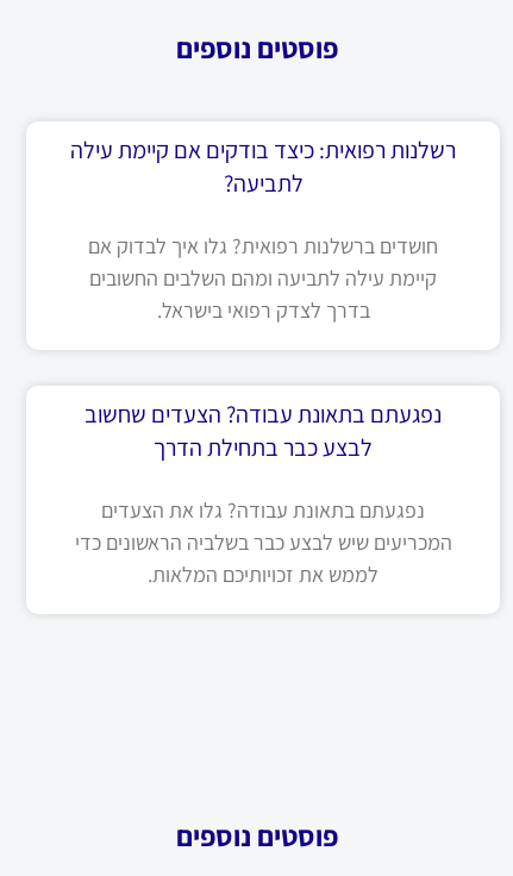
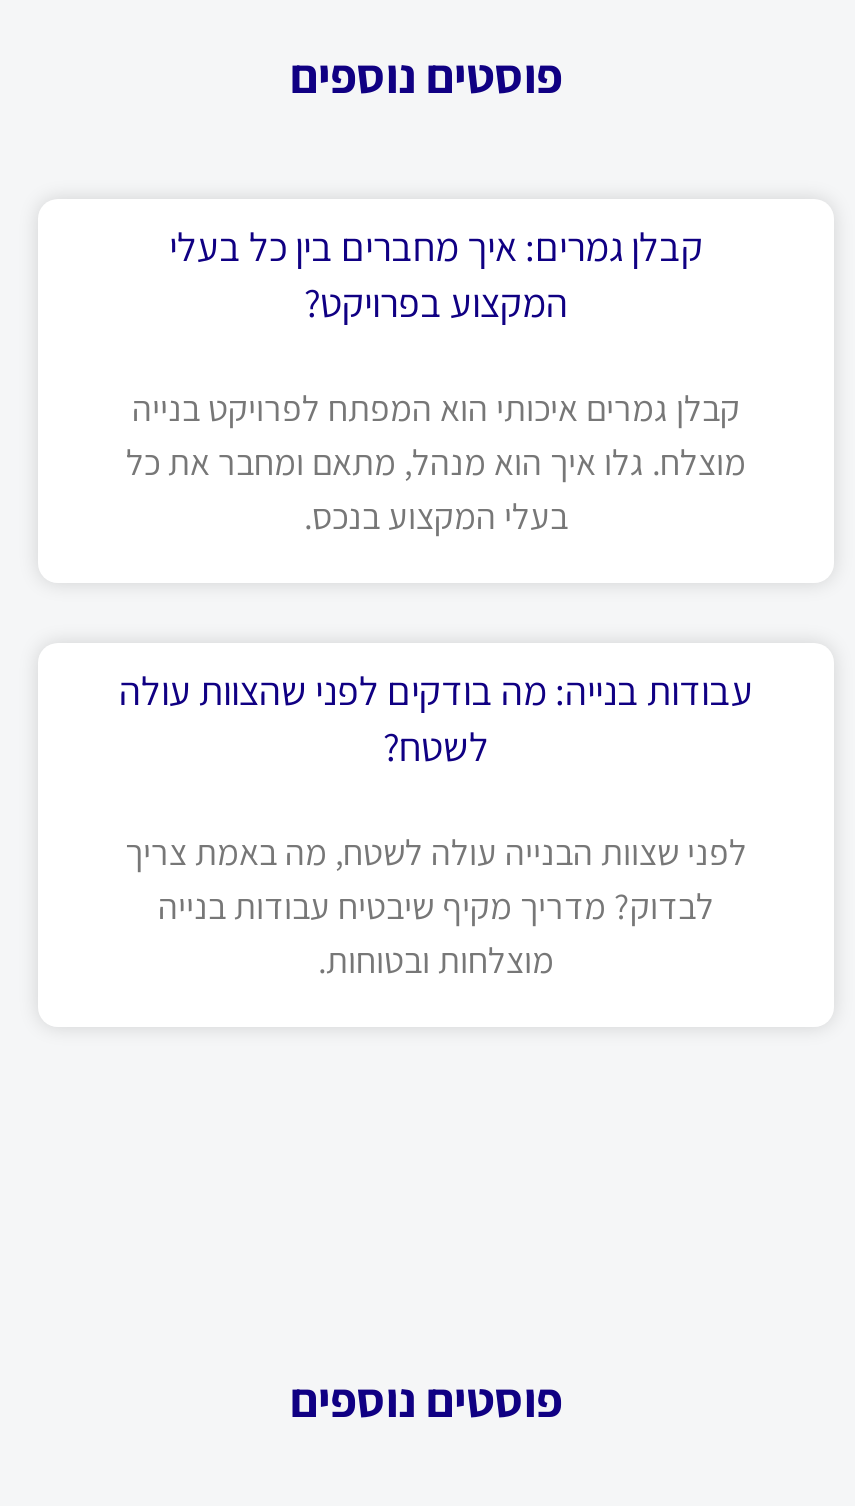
- רשלנות רפואית: כיצד בודקים אם קיימת עילה
- לתביעה?
+ קבלן גמרים: איך מחברים בין כל בעלי
+ המקצוע בפרויקט?

- חושדים ברשלנות רפואית? גלו איך לבדוק אם
- קיימת עילה לתביעה ומהם השלבים החשובים
- בדרך לצדק רפואי בישראל.
+ קבלן גמרים איכותי הוא המפתח לפרויקט בנייה
+ מוצלח. גלו איך הוא מנהל, מתאם ומחבר את כל
+ בעלי המקצוע בנכס.

- נפגעתם בתאונת עבודה? הצעדים שחשוב
- לבצע כבר בתחילת הדרך
+ עבודות בנייה: מה בודקים לפני שהצוות עולה
+ לשטח?

- נפגעתם בתאונת עבודה? גלו את הצעדים
- המכריעים שיש לבצע כבר בשלביה הראשונים כדי
- לממש את זכויותיכם המלאות.
+ לפני שצוות הבנייה עולה לשטח, מה באמת צריך
+ לבדוק? מדריך מקיף שיבטיח עבודות בנייה
+ מוצלחות ובטוחות.
